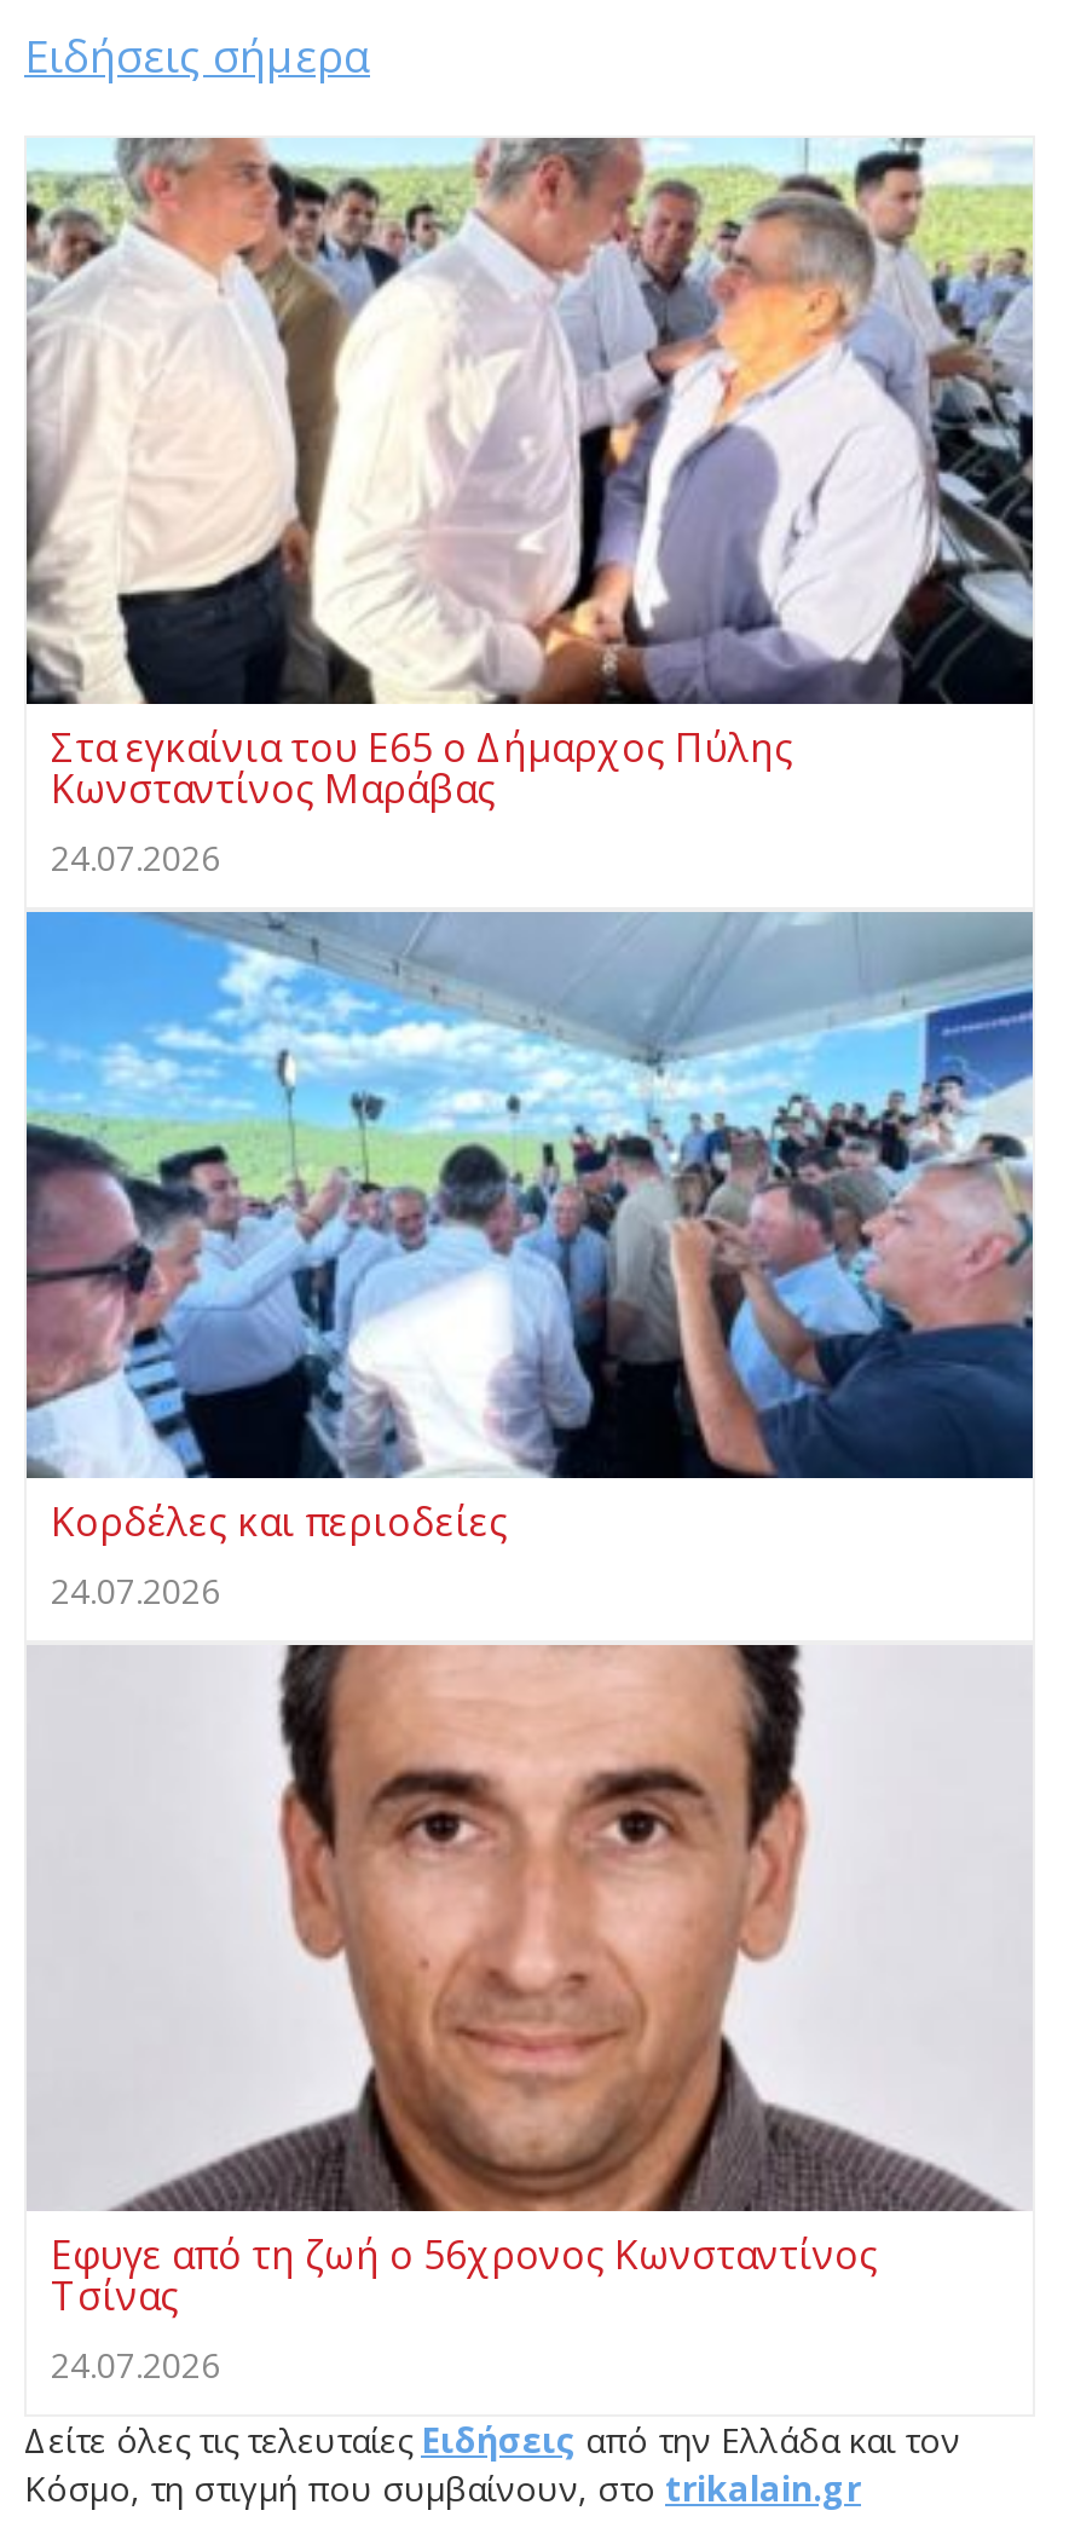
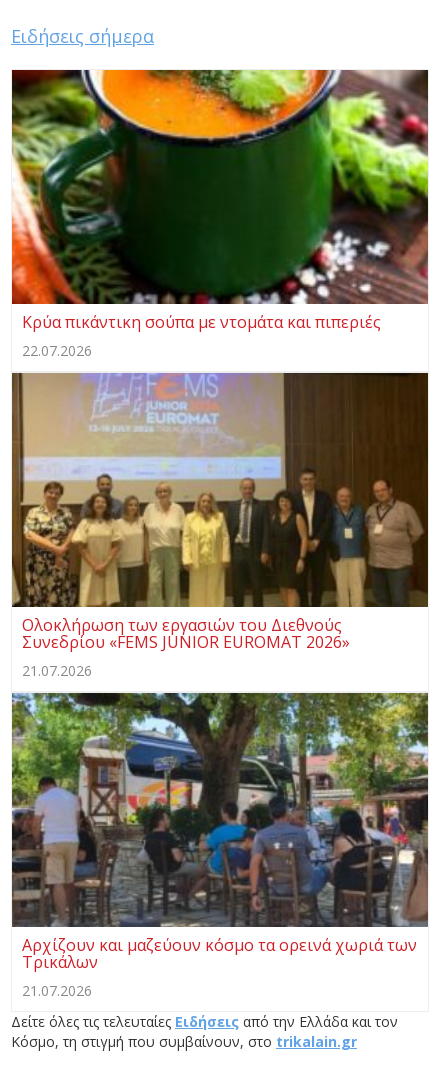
- [image]
- Στα εγκαίνια του Ε65 ο Δήμαρχος Πύλης
- Κωνσταντίνος Μαράβας
- 24.07.2026
+ [image]
+ Κρύα πικάντικη σούπα με ντομάτα και πιπεριές
+ 22.07.2026

- [image]
- Κορδέλες και περιοδείες
- 24.07.2026
+ [image]
+ Ολοκλήρωση των εργασιών του Διεθνούς
+ Συνεδρίου «FEMS JUNIOR EUROMAT 2026»
+ 21.07.2026

- [image]
- Eφυγε από τη ζωή ο 56χρονος Κωνσταντίνος
- Τσίνας
- 24.07.2026
+ [image]
+ Αρχίζουν και μαζεύουν κόσμο τα ορεινά χωριά των
+ Τρικάλων
+ 21.07.2026
